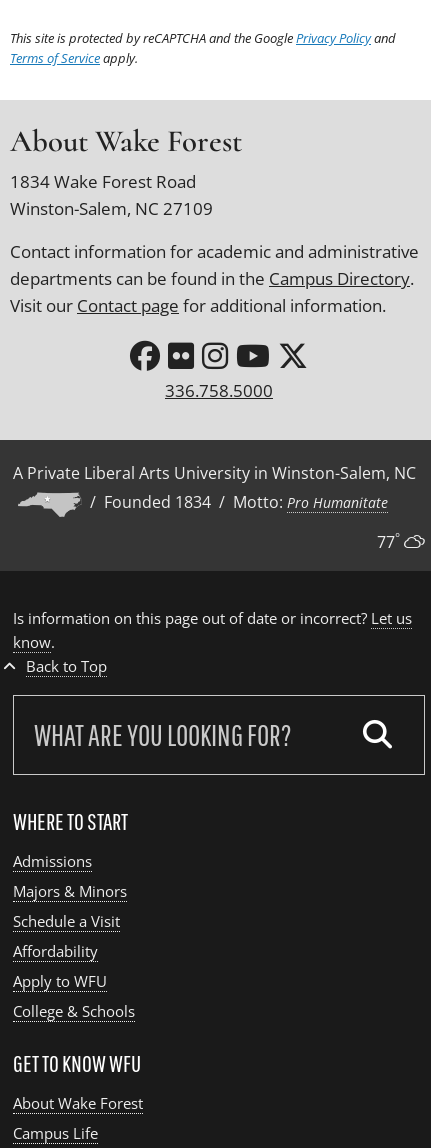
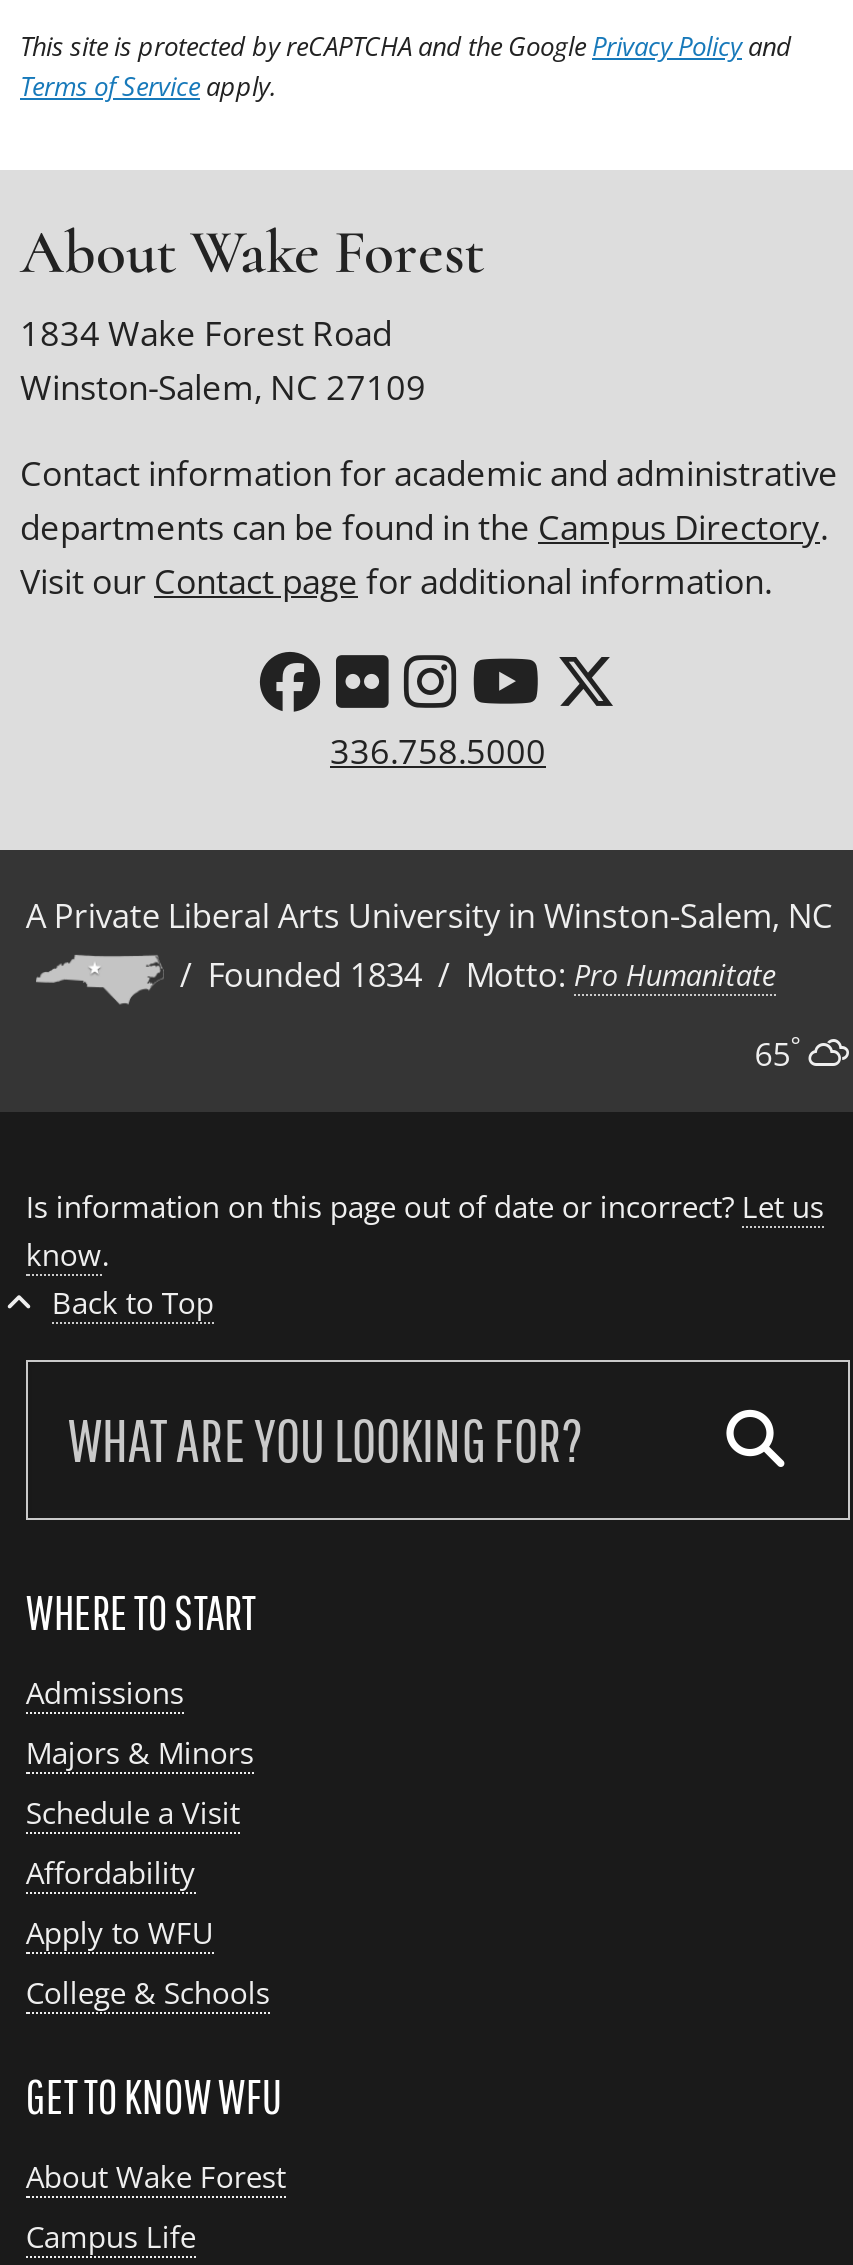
- 77°
+ 65°
